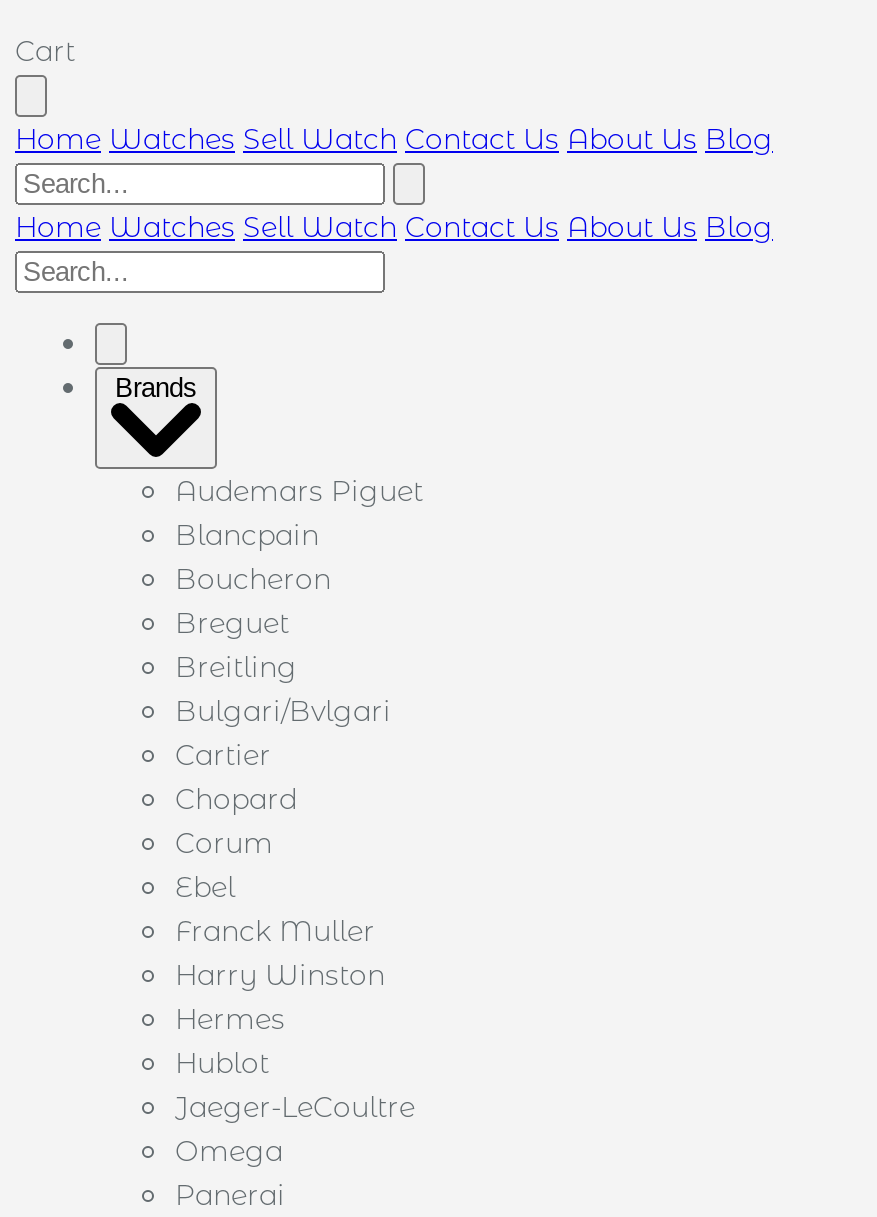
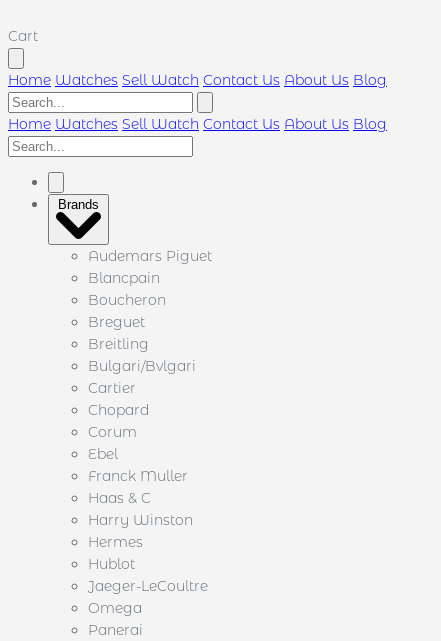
+ Haas & C
